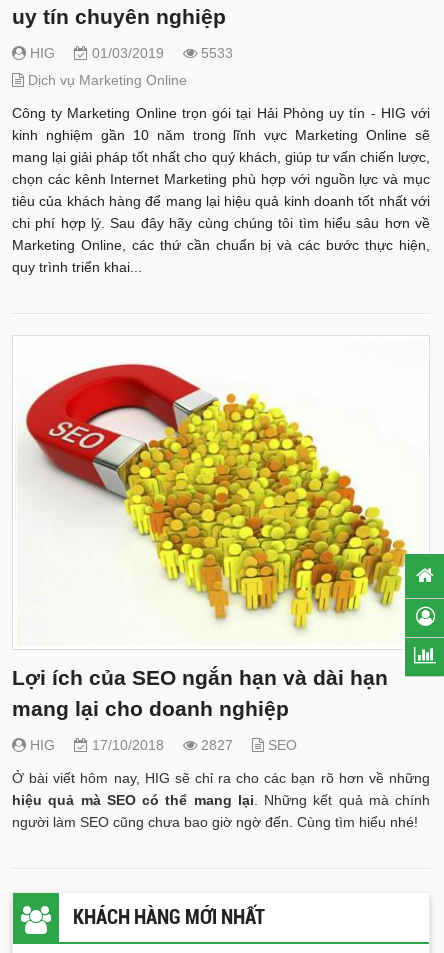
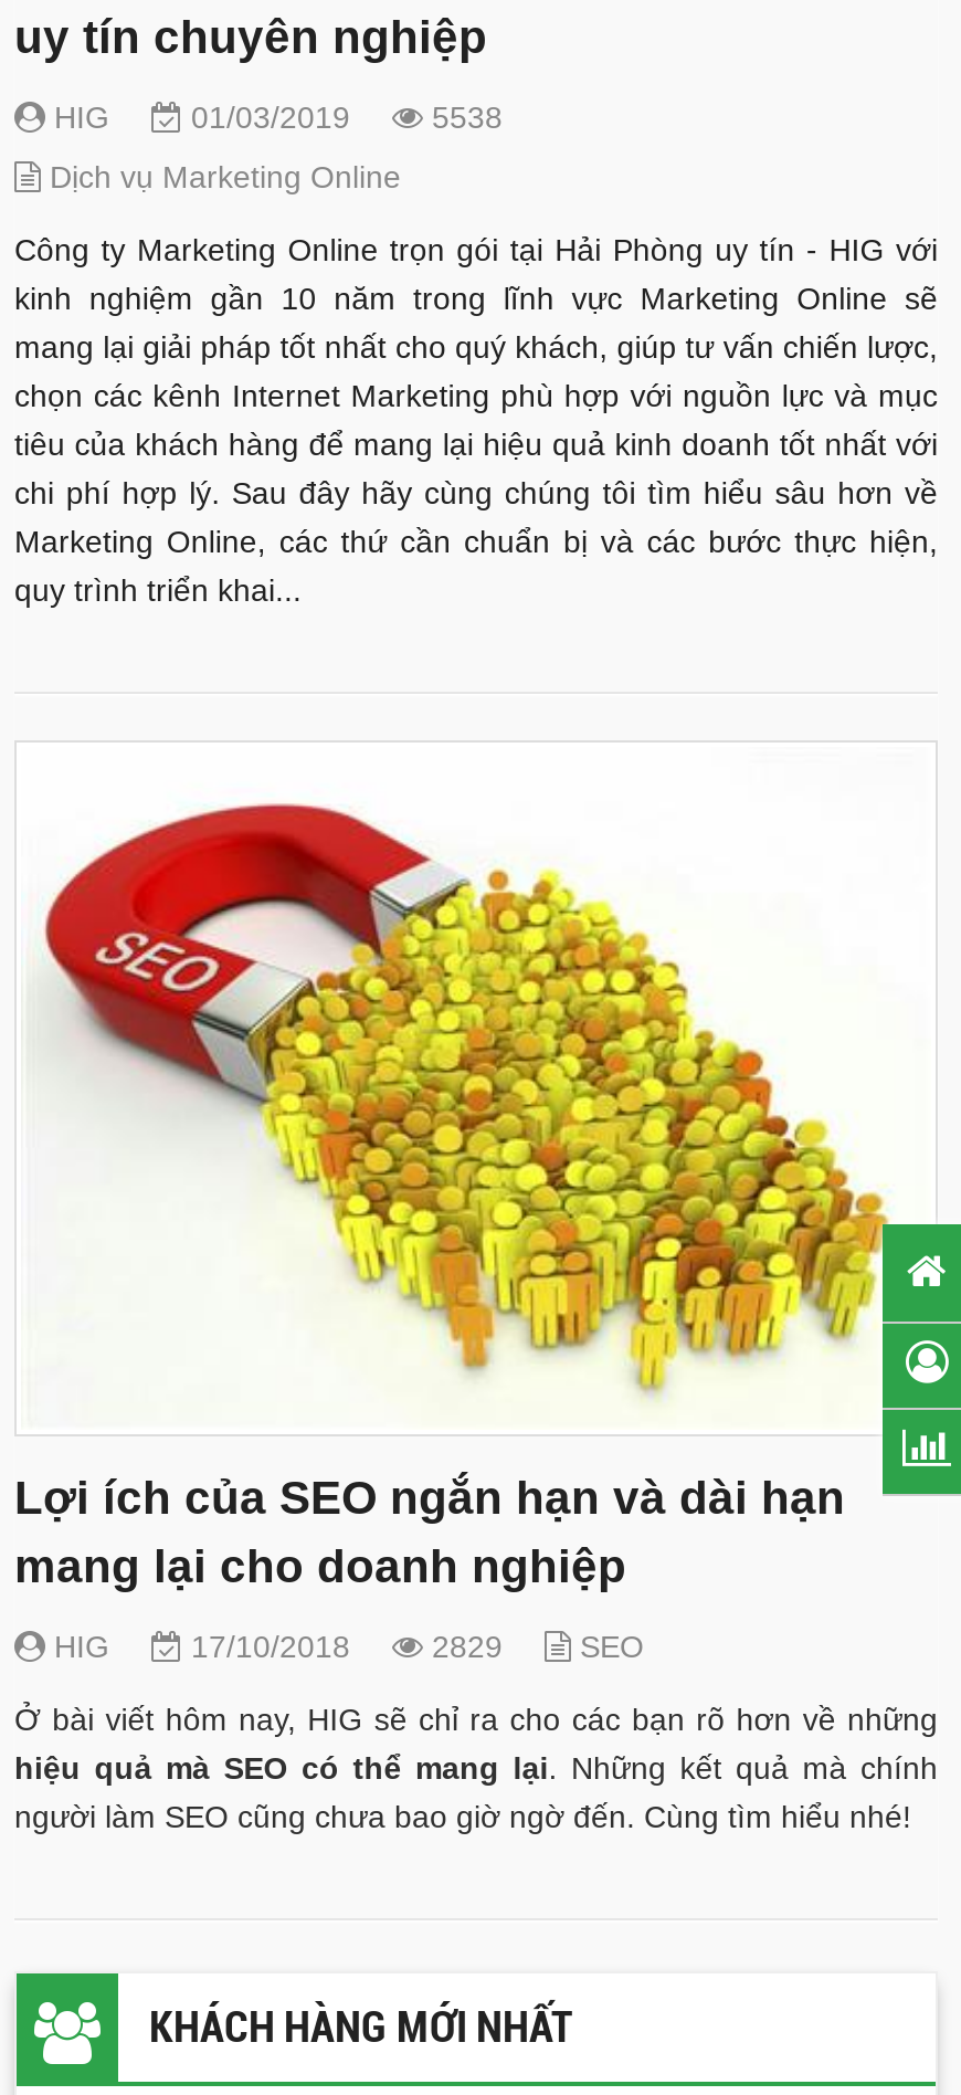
- 5533
+ 5538

- 2827
+ 2829
